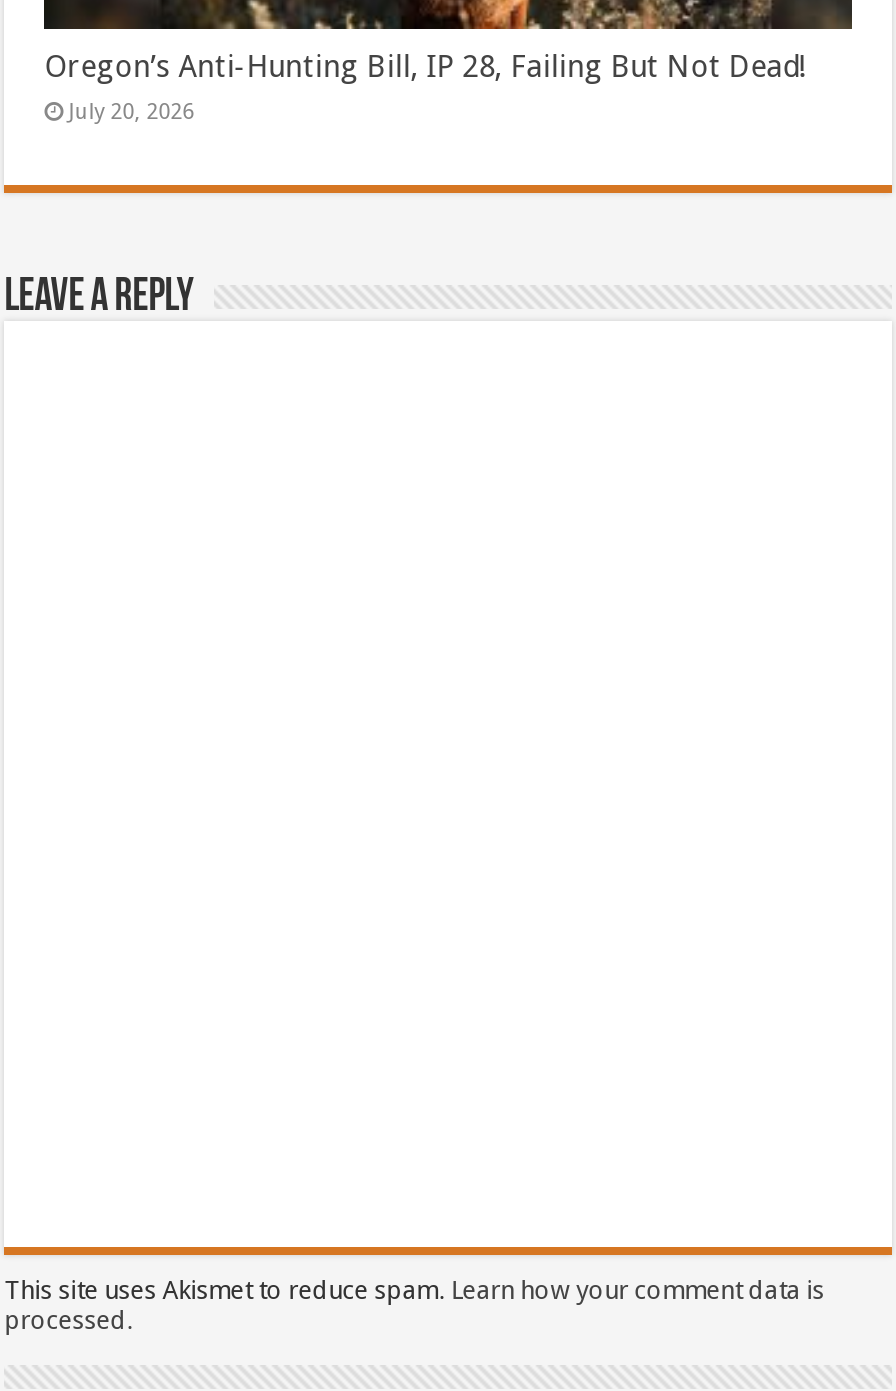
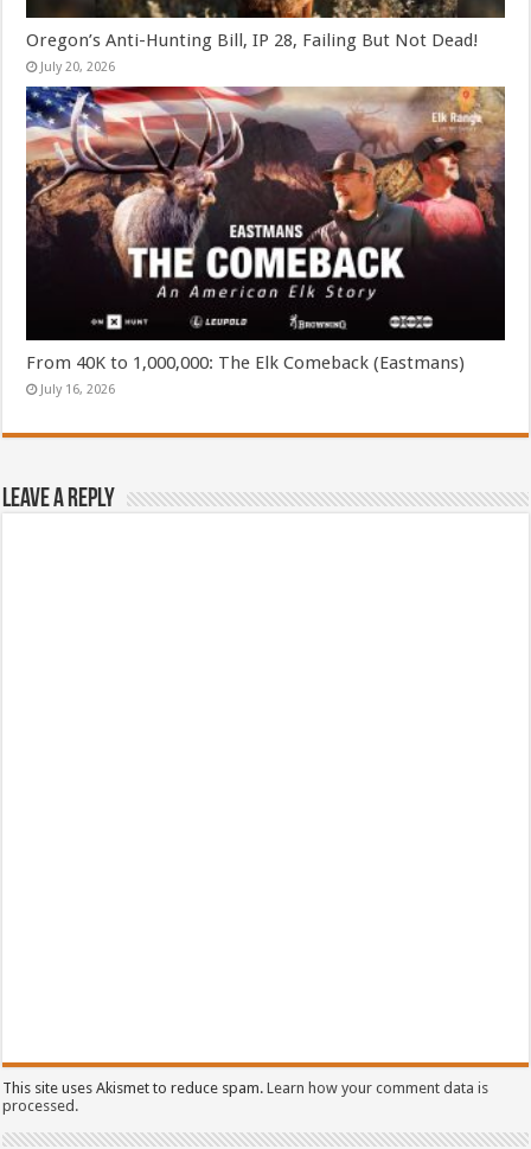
+ [image]
+ From 40K to 1,000,000: The Elk Comeback (Eastmans)
+ July 16, 2026
